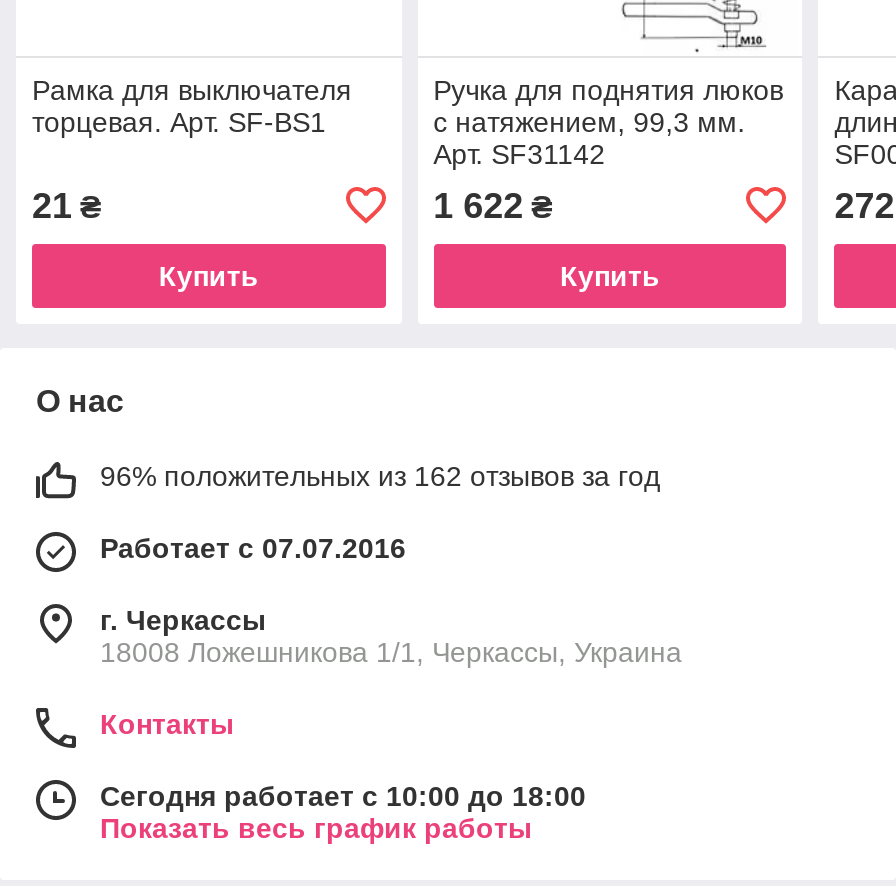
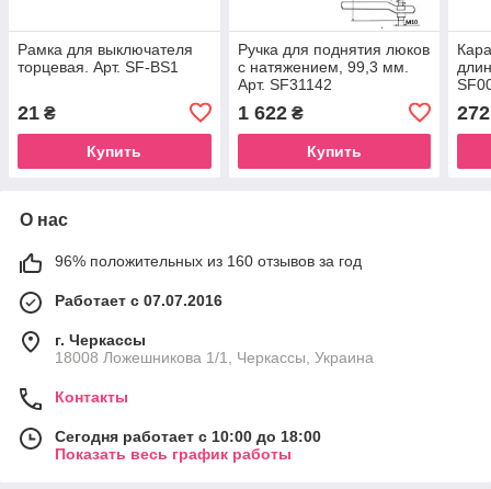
- 96% положительных из 162 отзывов за год
+ 96% положительных из 160 отзывов за год
